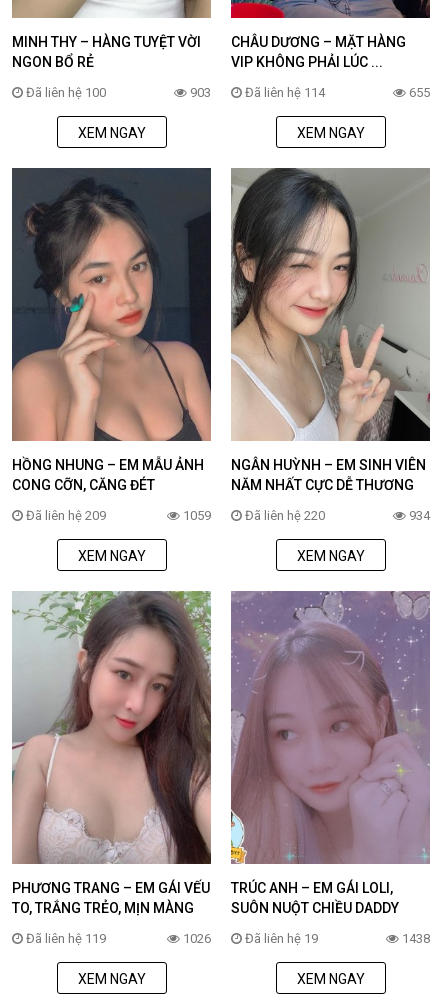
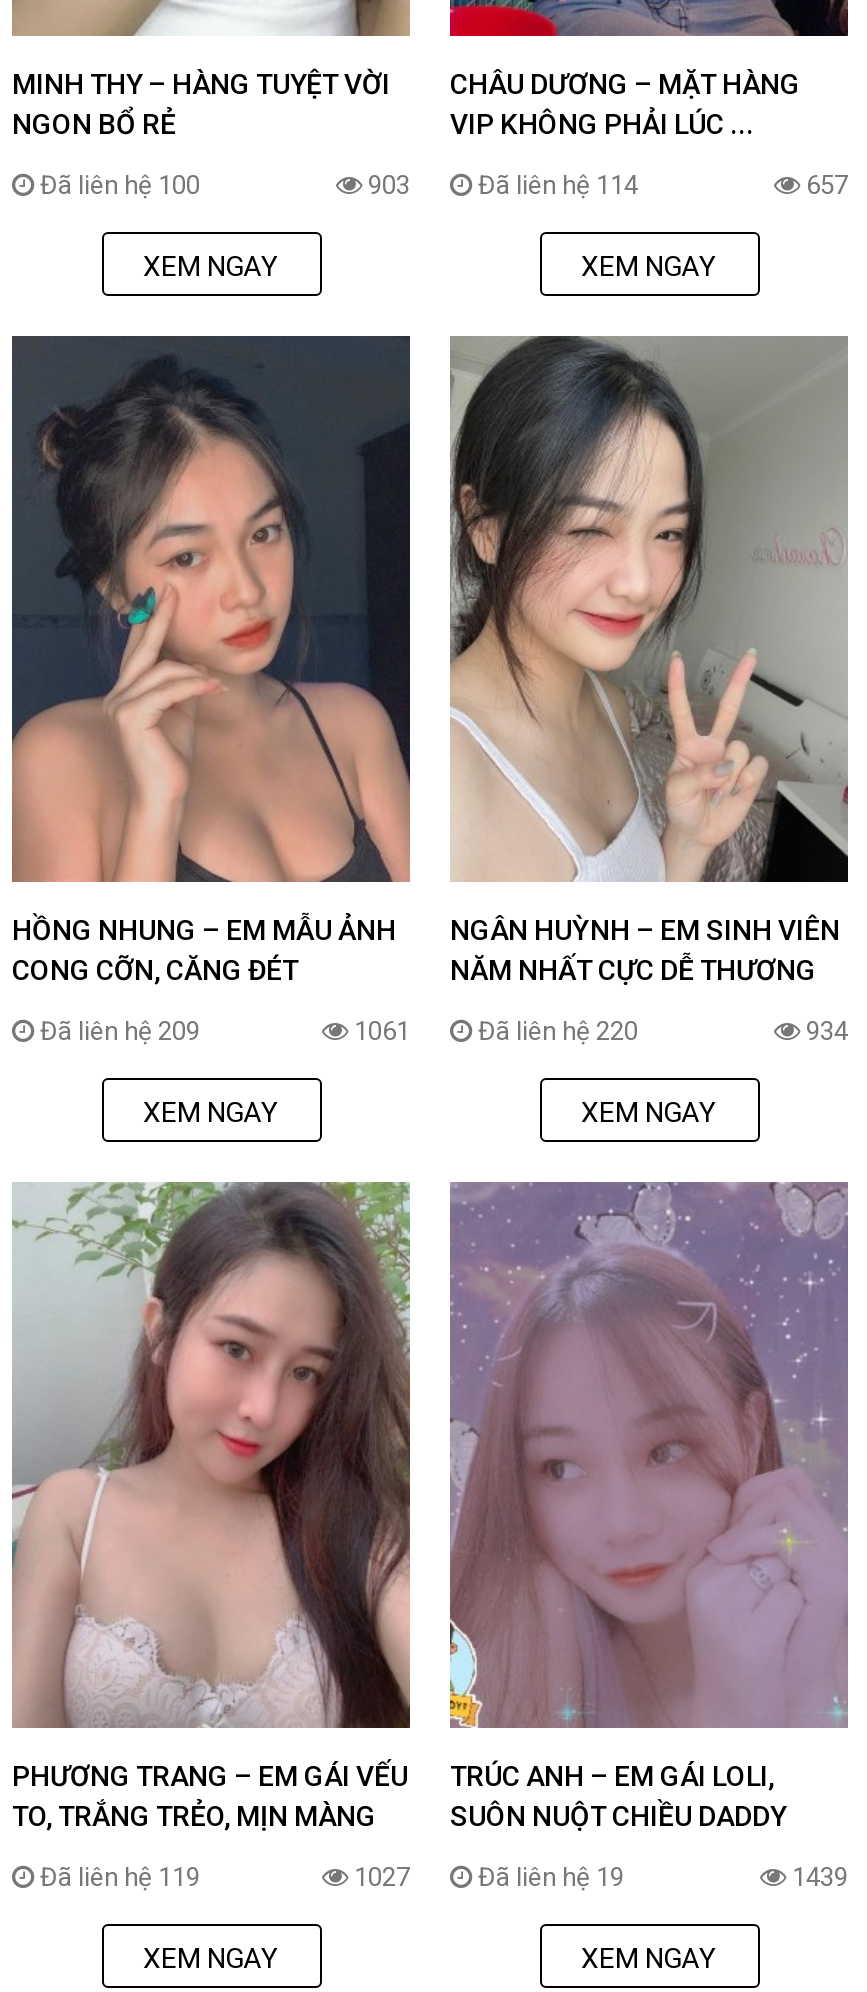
- 655
+ 657

- 1059
+ 1061

- 1026
+ 1027

- 1438
+ 1439
